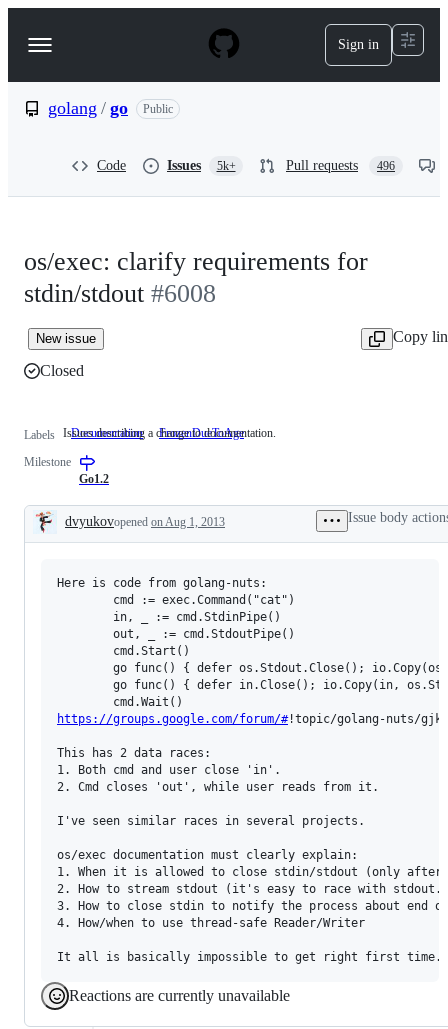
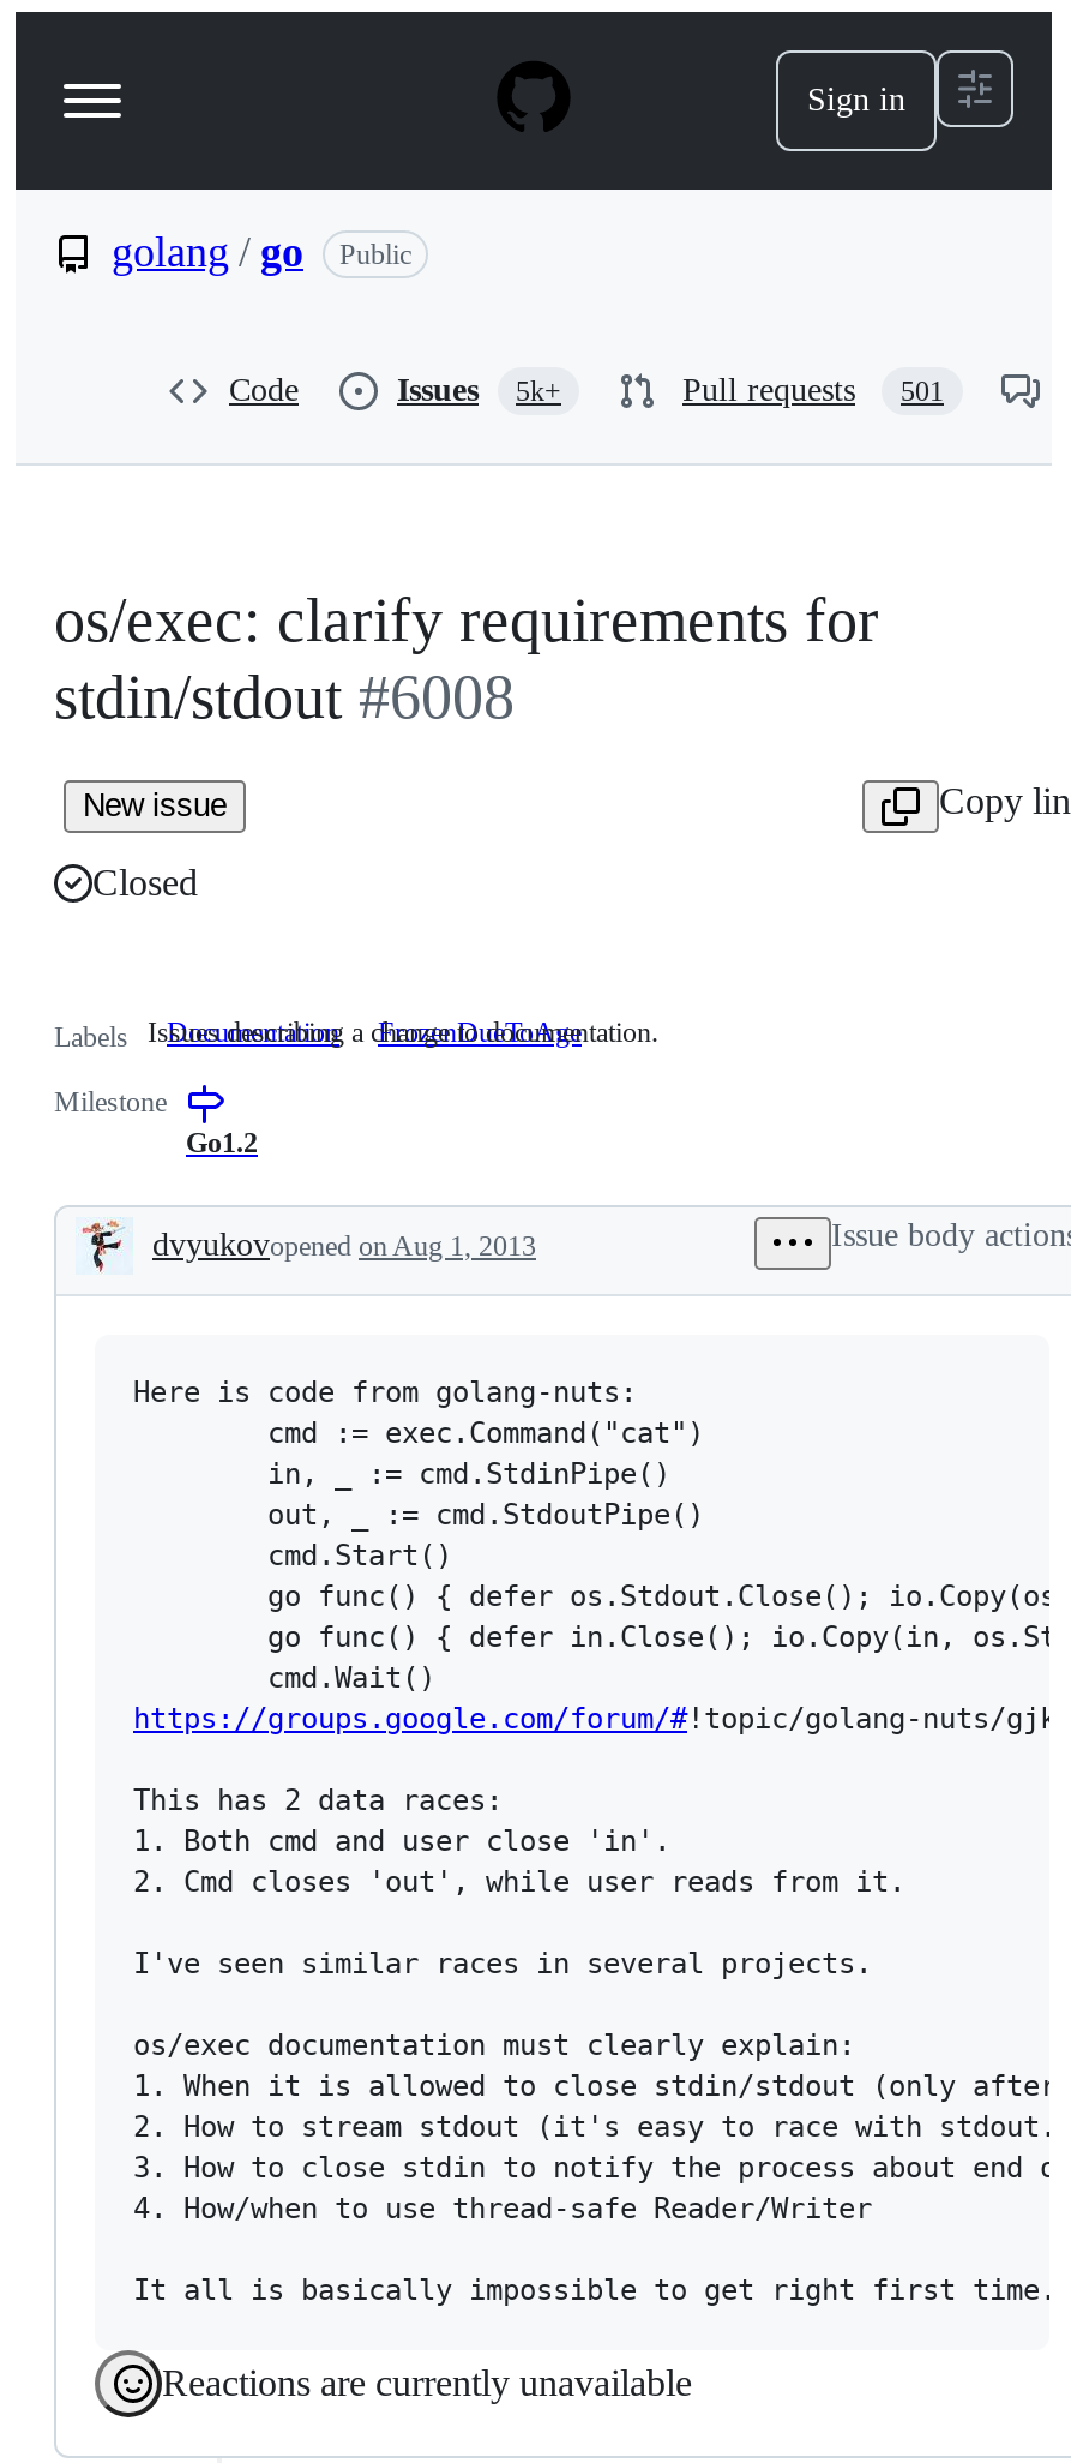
- Pull requests 496
+ Pull requests 501
